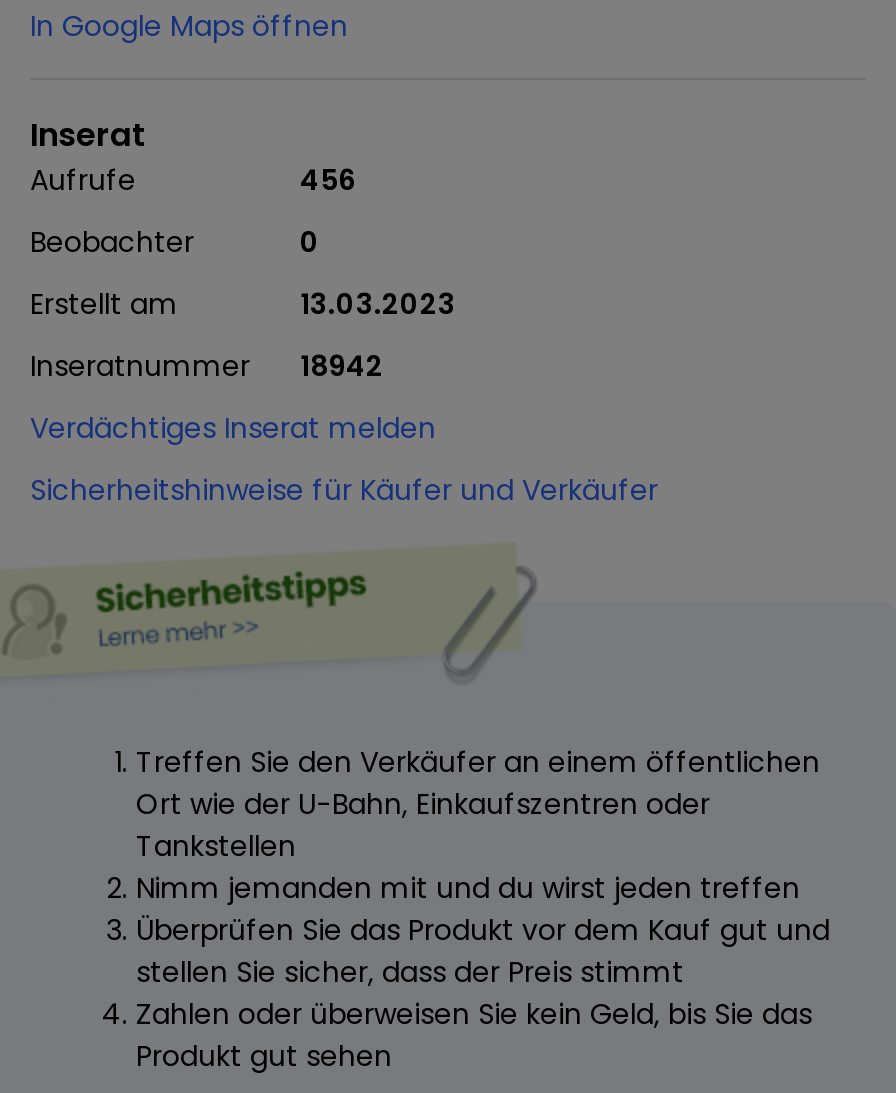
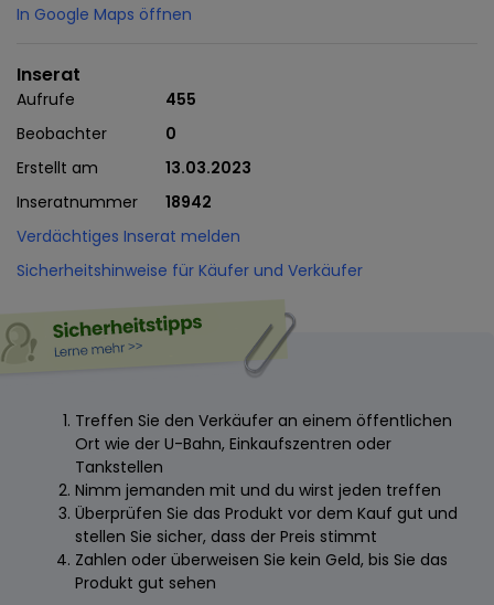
- 456
+ 455
